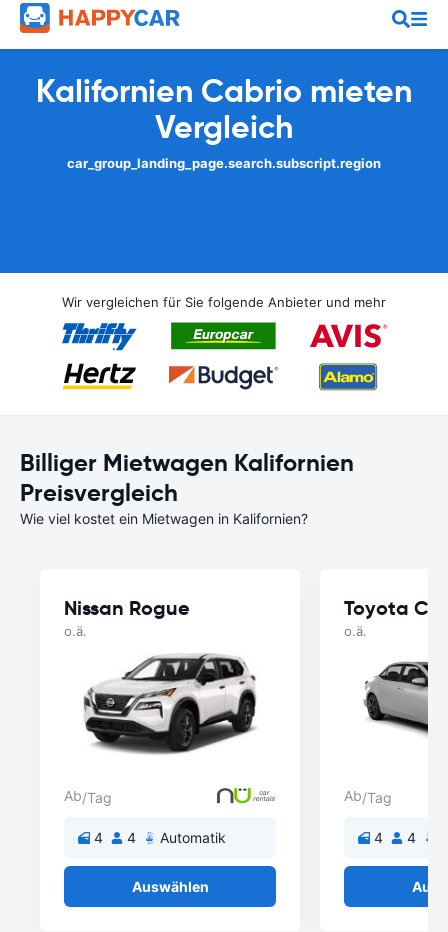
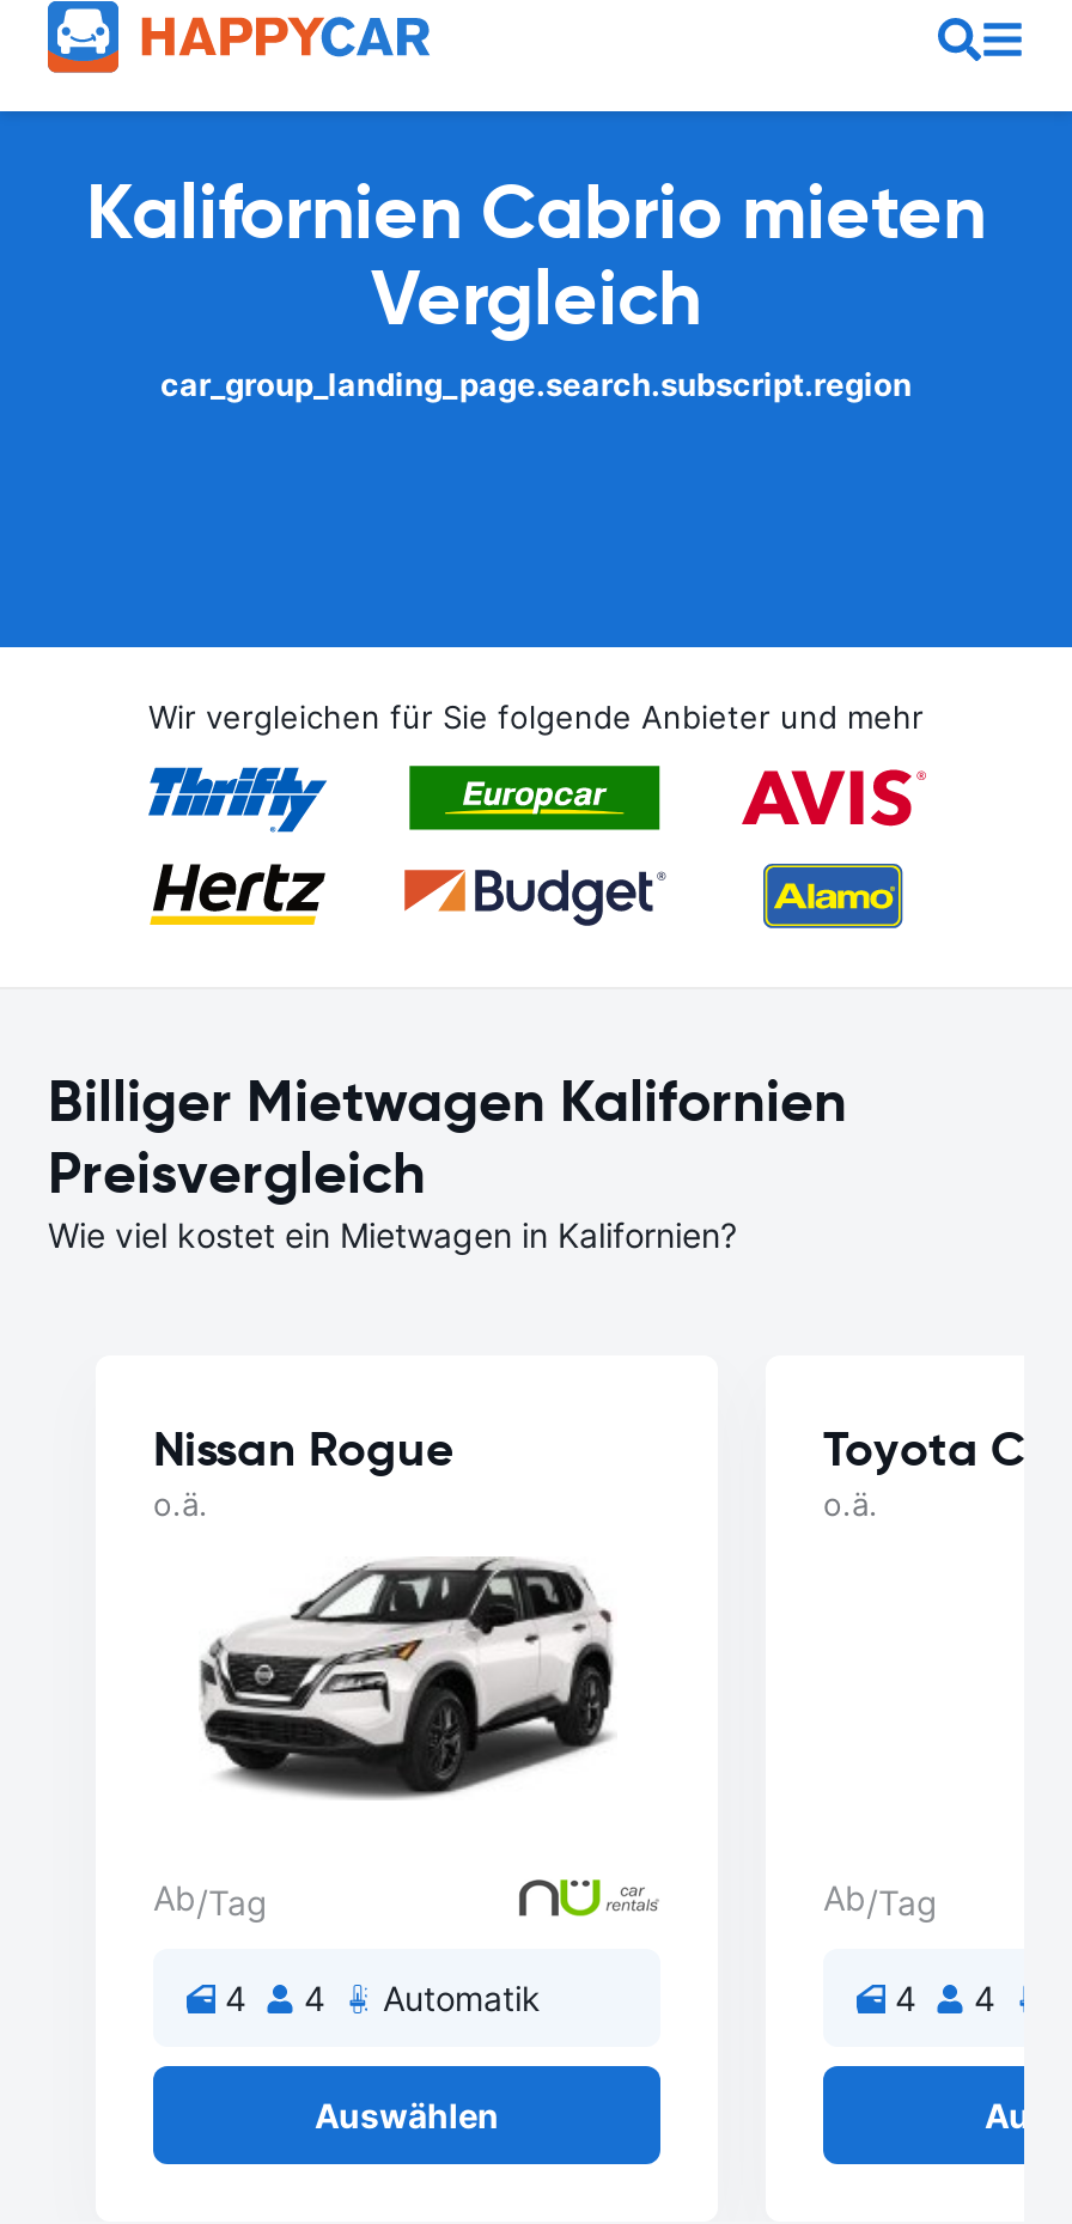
- [image]
